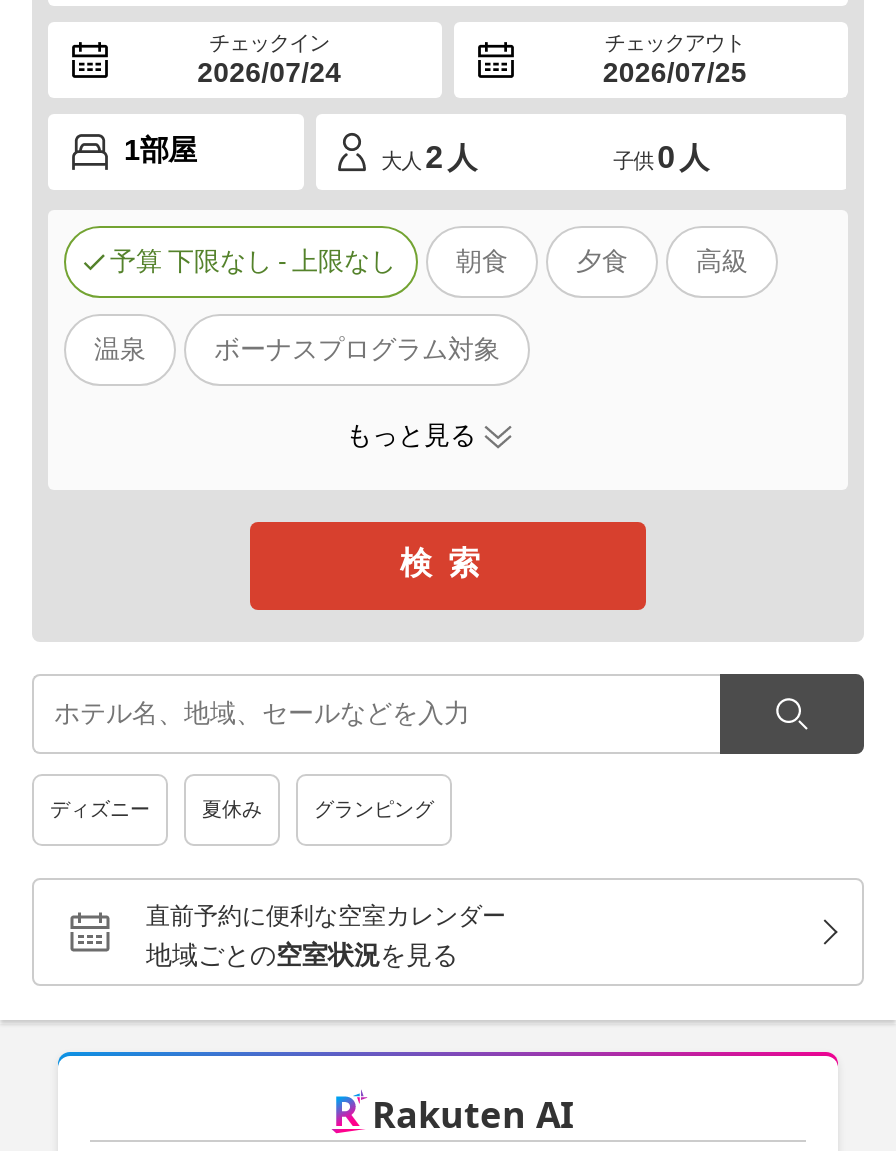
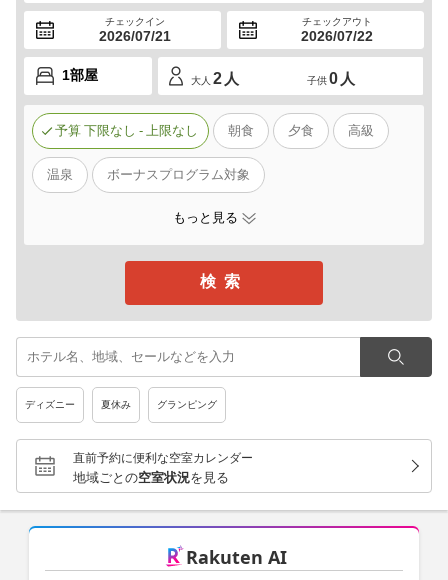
- 2026/07/24
+ 2026/07/21

- 2026/07/25
+ 2026/07/22
